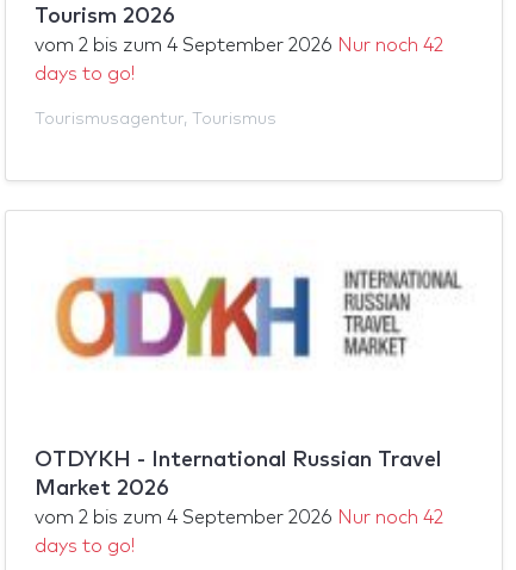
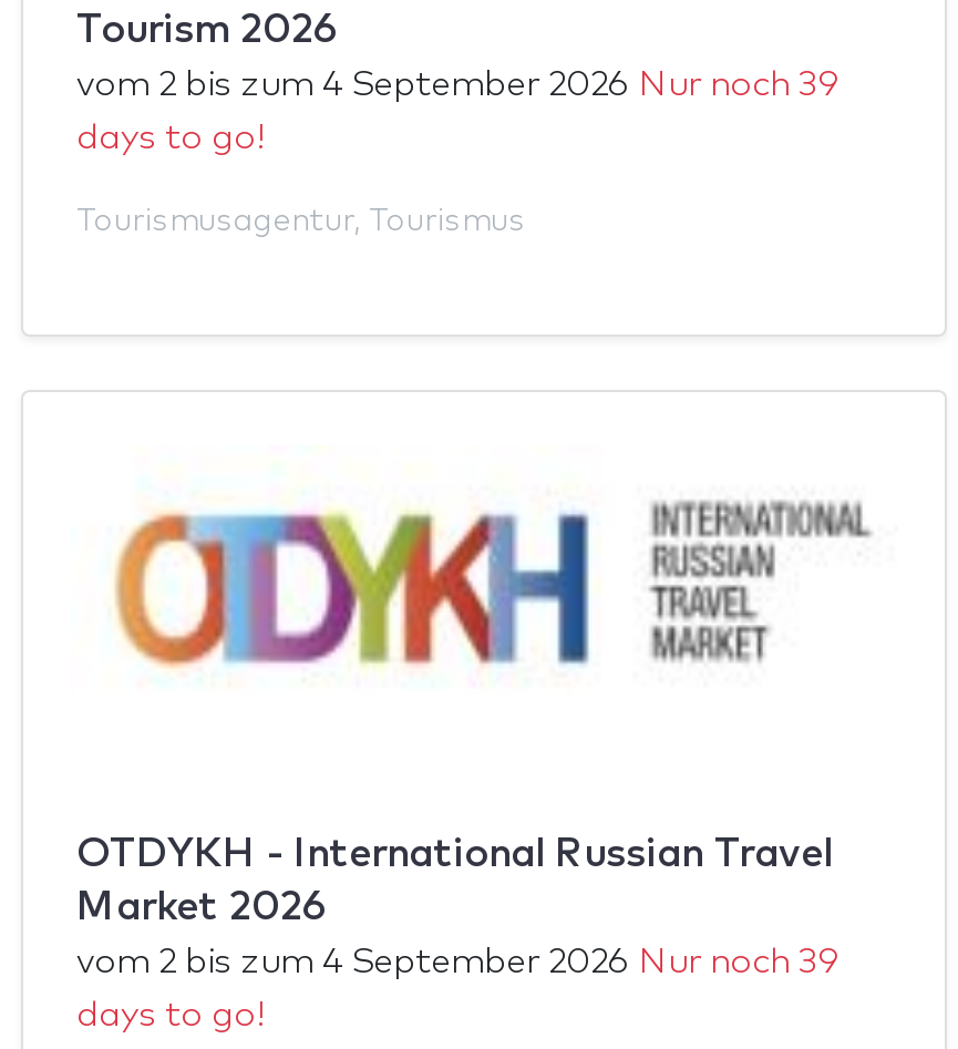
- vom 2 bis zum 4 September 2026 Nur noch 42
+ vom 2 bis zum 4 September 2026 Nur noch 39

- vom 2 bis zum 4 September 2026 Nur noch 42
+ vom 2 bis zum 4 September 2026 Nur noch 39
